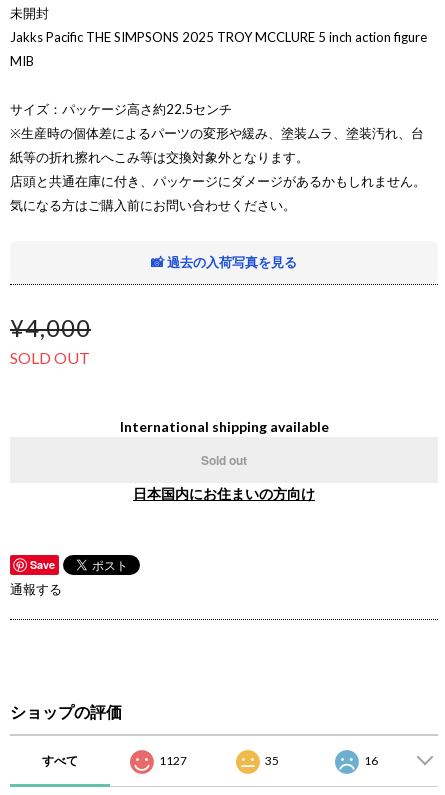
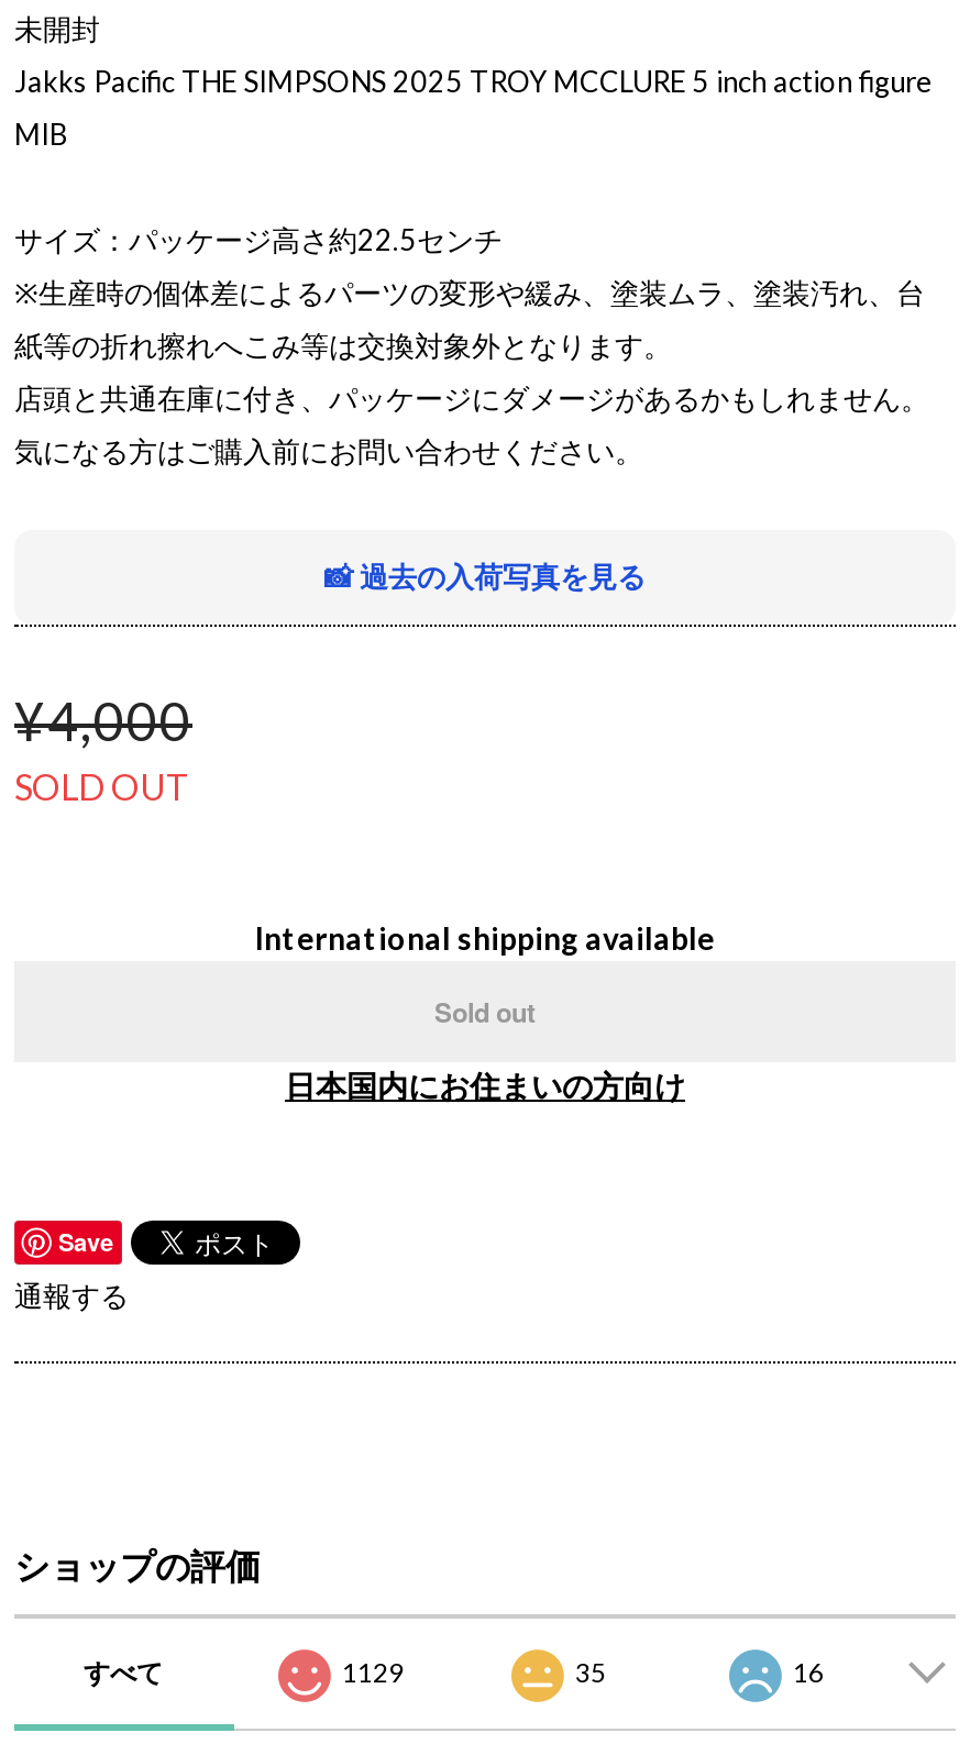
- 1127
+ 1129
